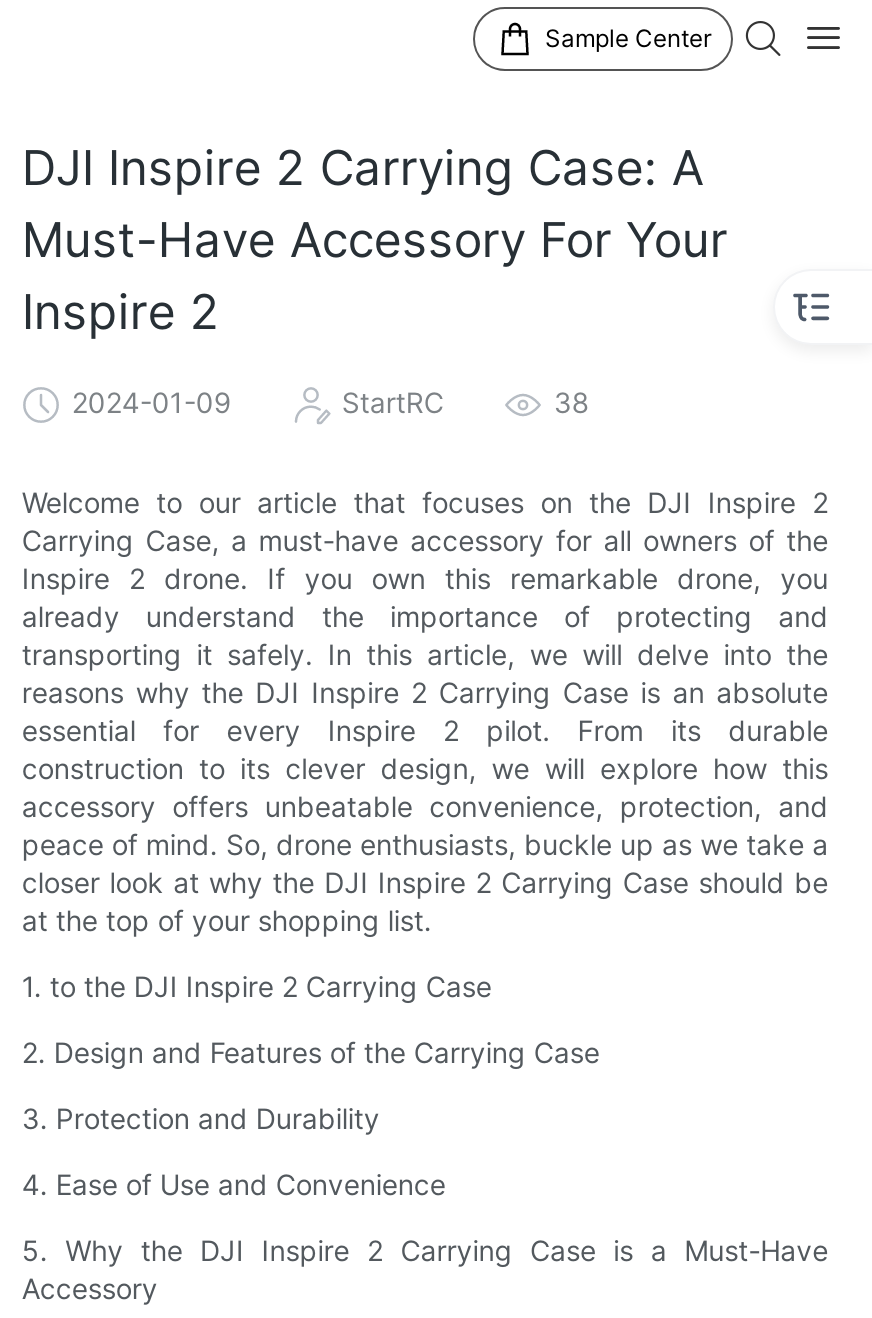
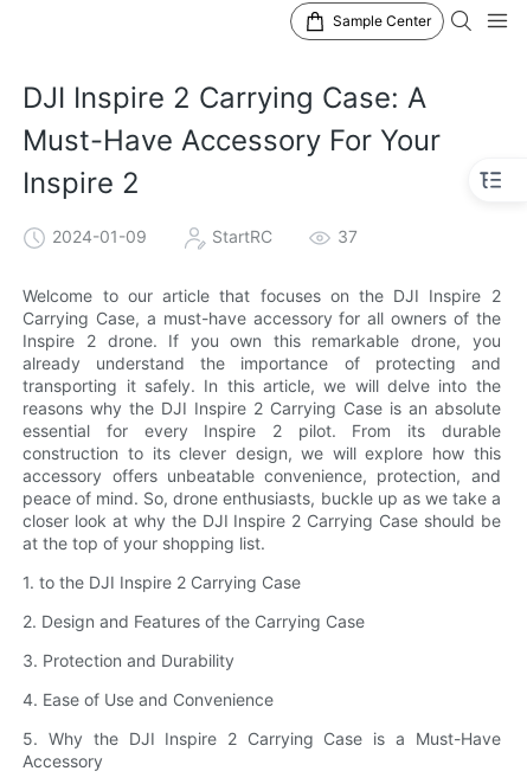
- 38
+ 37
